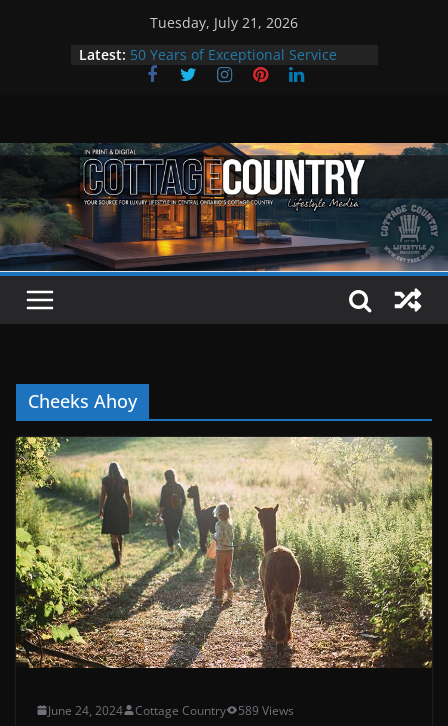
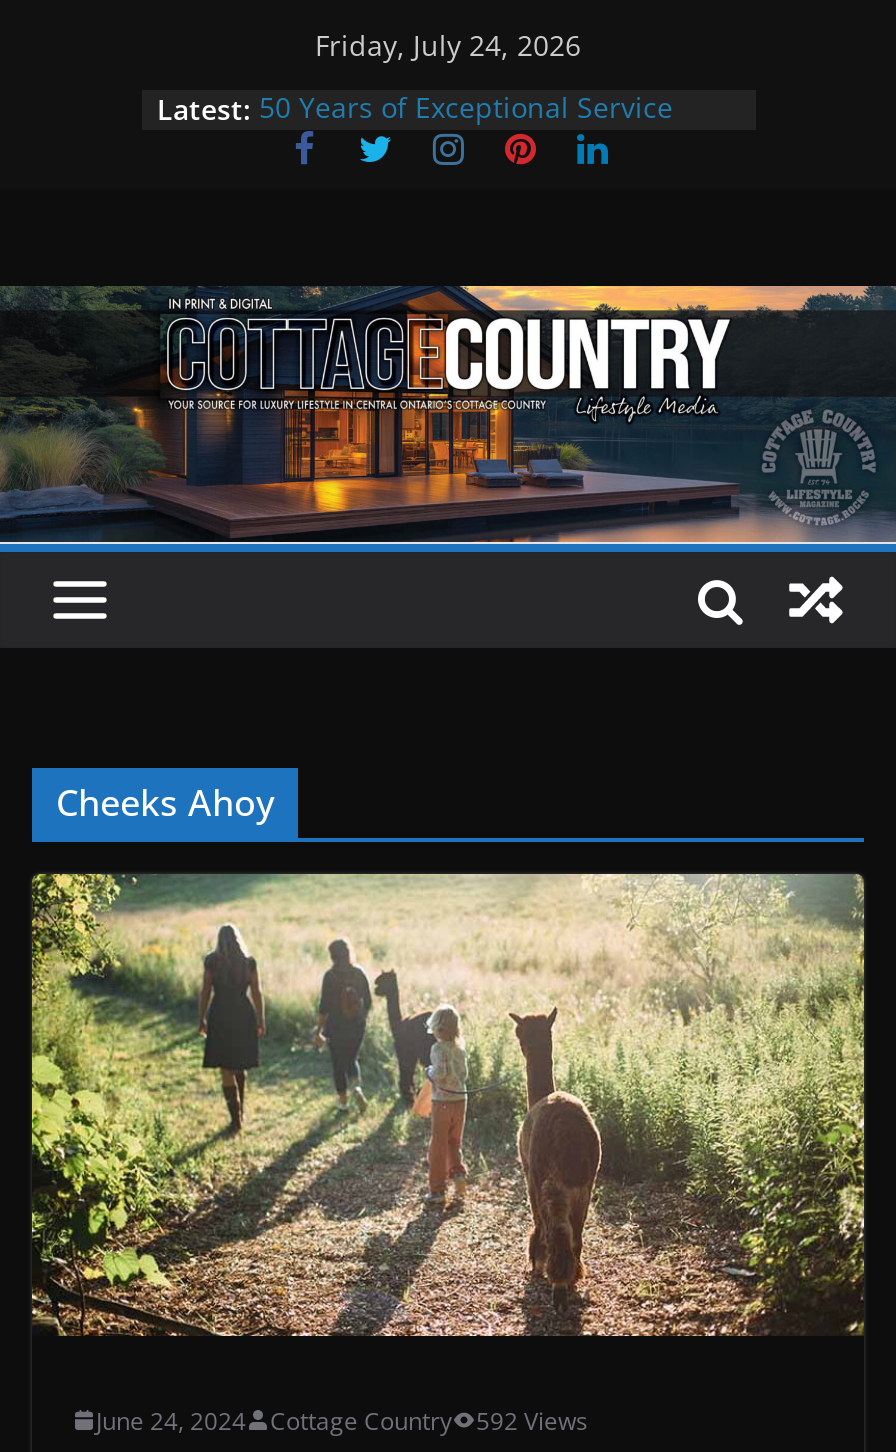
- Tuesday, July 21, 2026
+ Friday, July 24, 2026

- June 24, 2024 Cottage Country 589 Views
+ June 24, 2024 Cottage Country 592 Views
